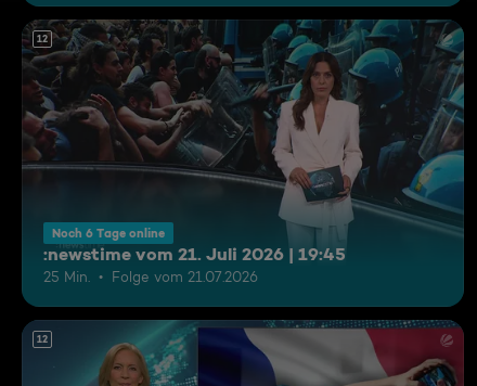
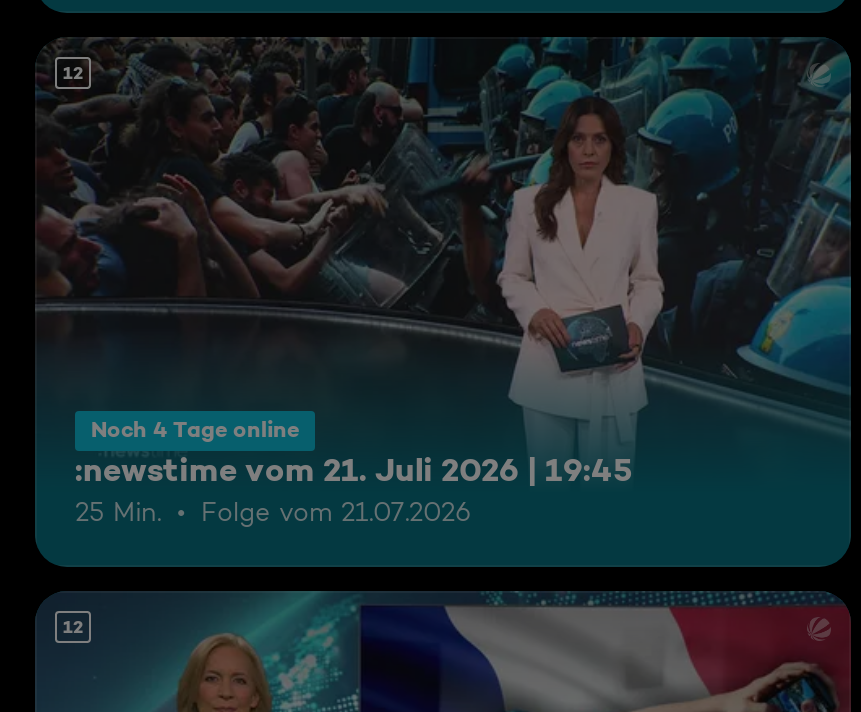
- Noch 6 Tage online
+ Noch 4 Tage online
